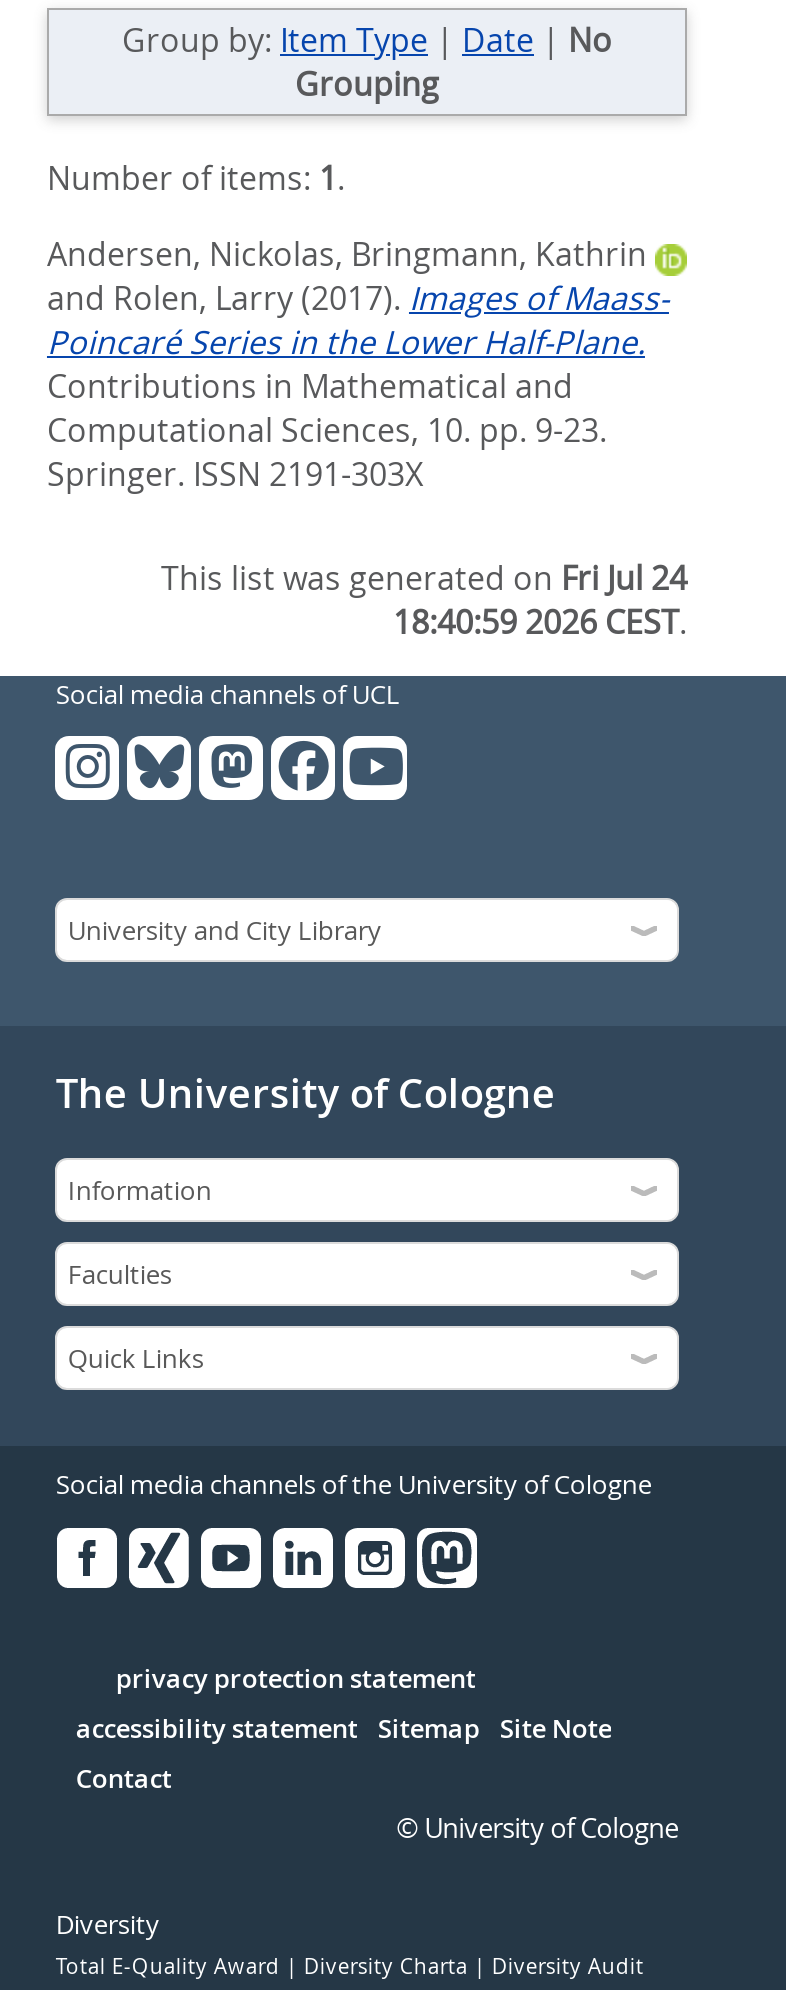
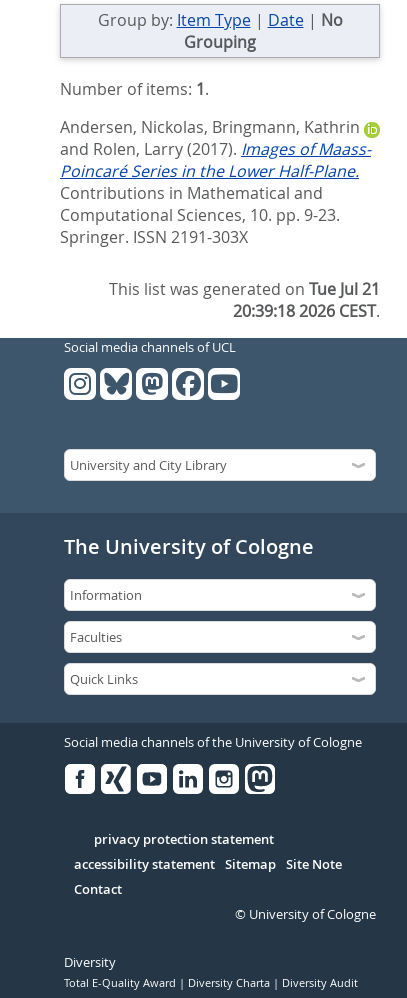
- This list was generated on Fri Jul 24
+ This list was generated on Tue Jul 21

- 18:40:59 2026 CEST.
+ 20:39:18 2026 CEST.
